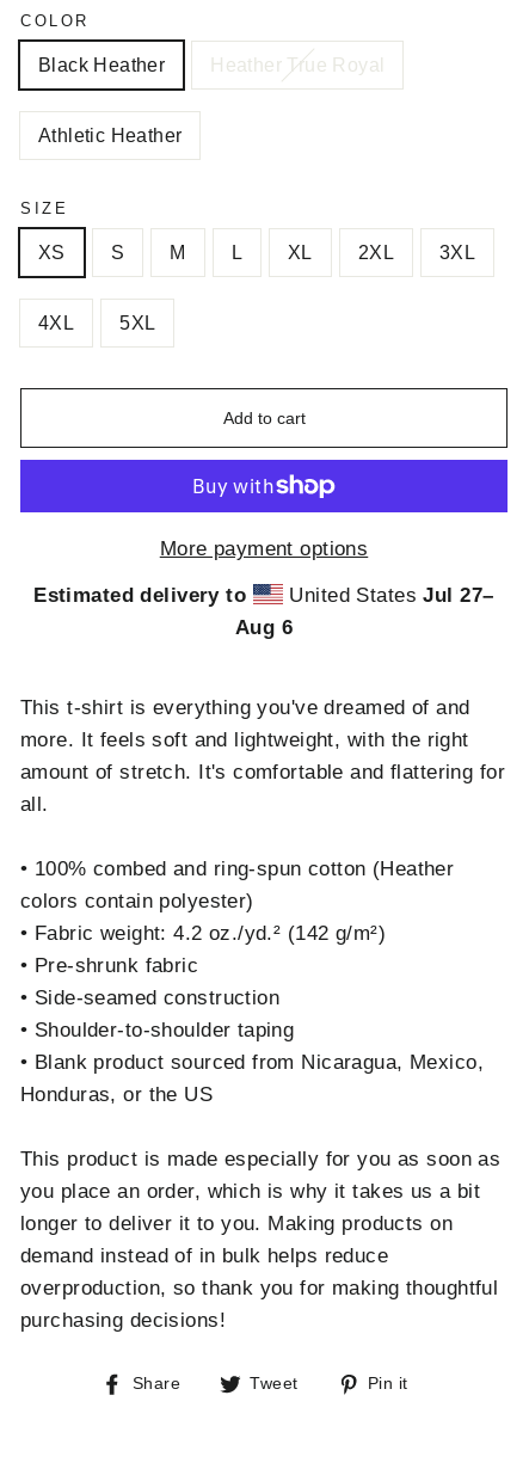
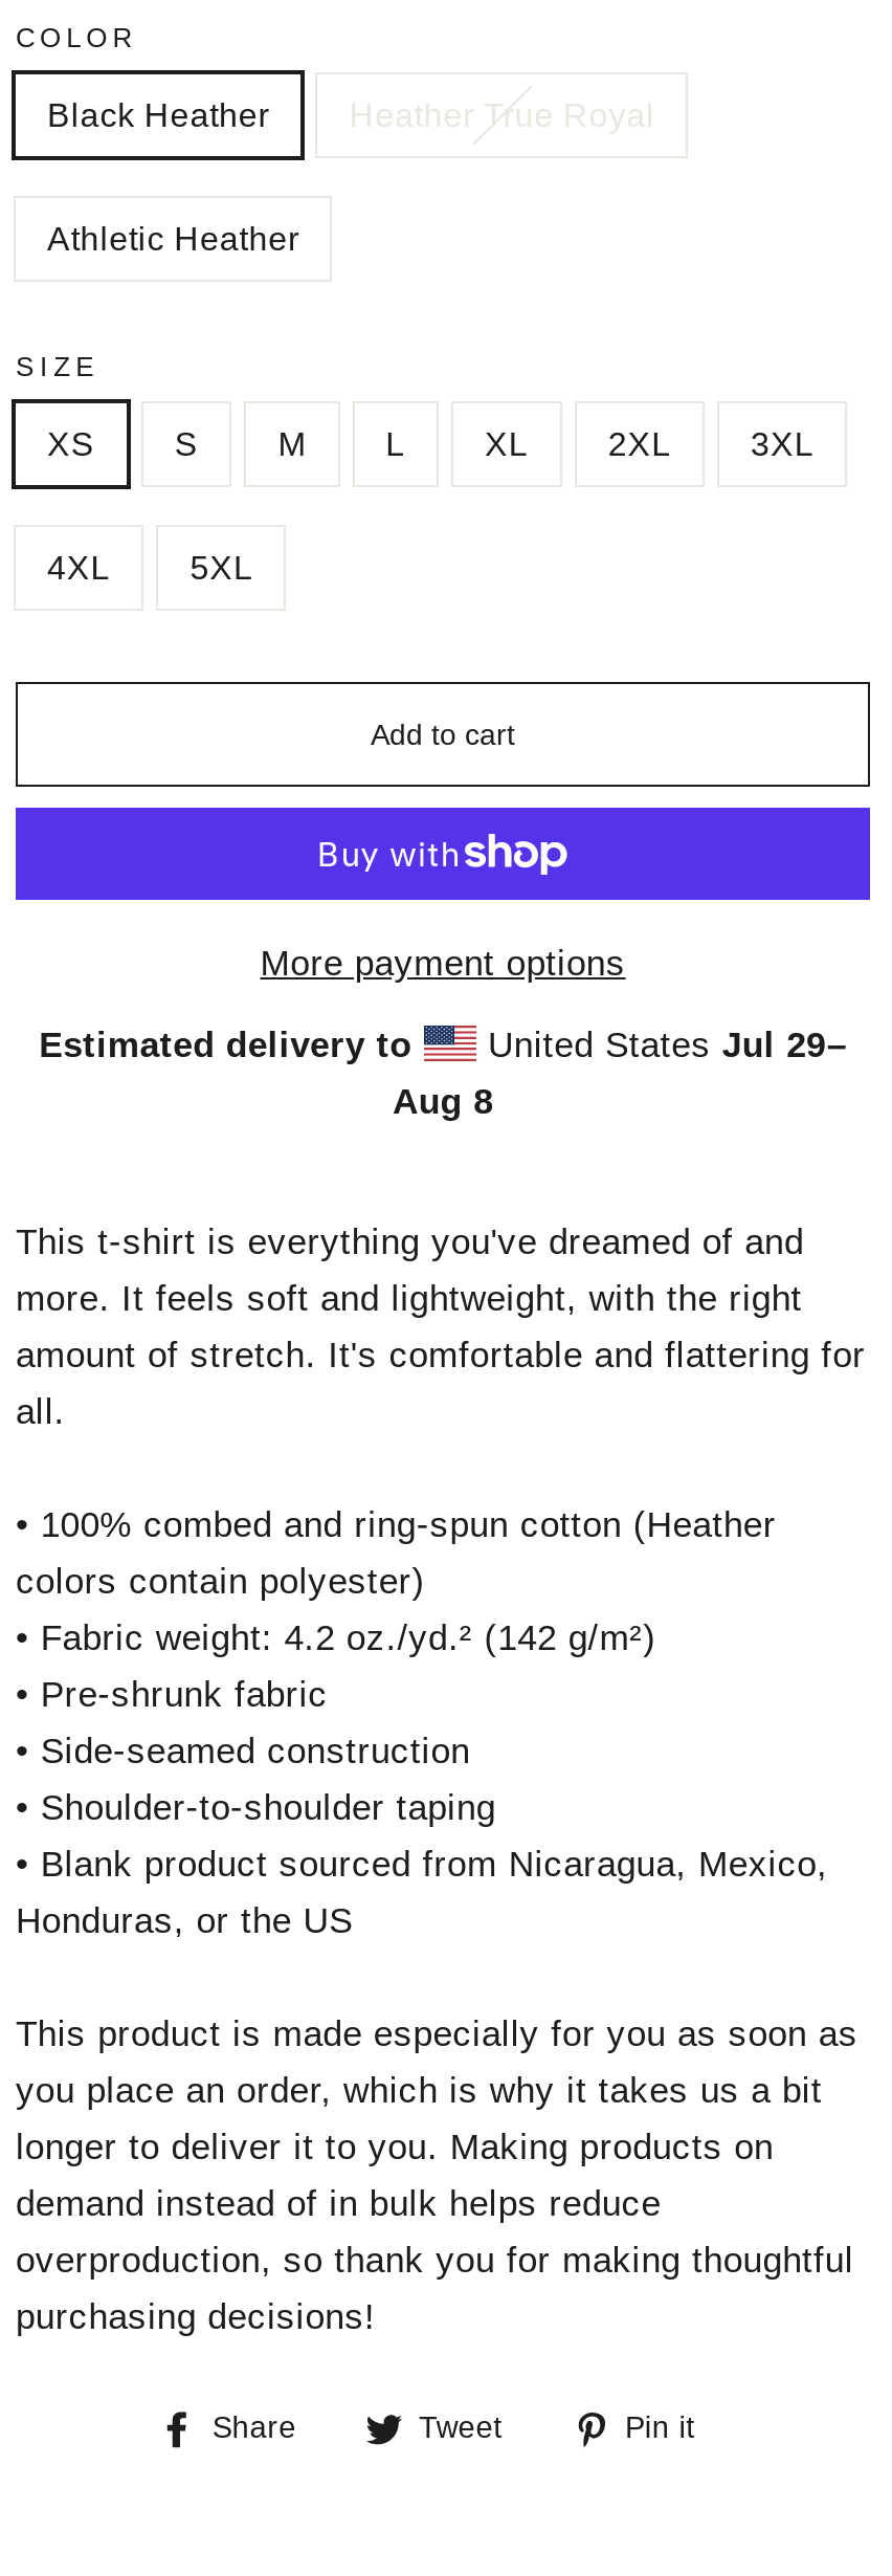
- United States Jul 27–
+ United States Jul 29–

- Aug 6
+ Aug 8
